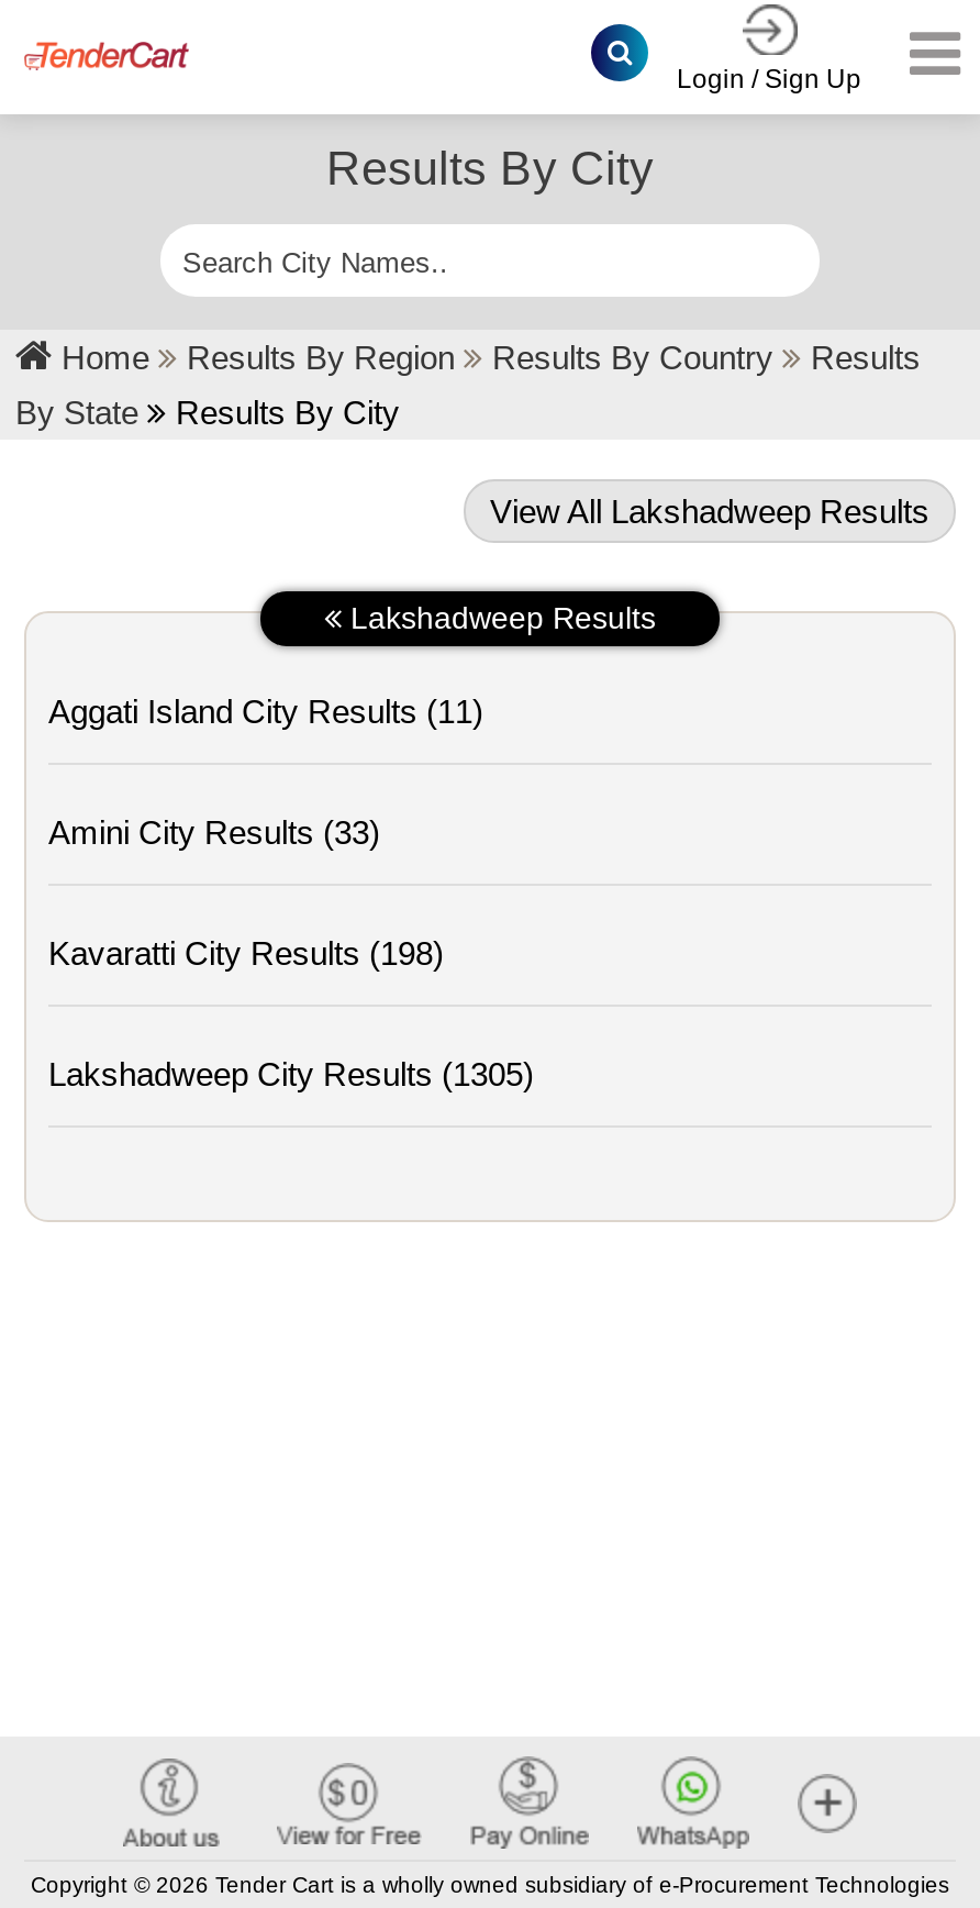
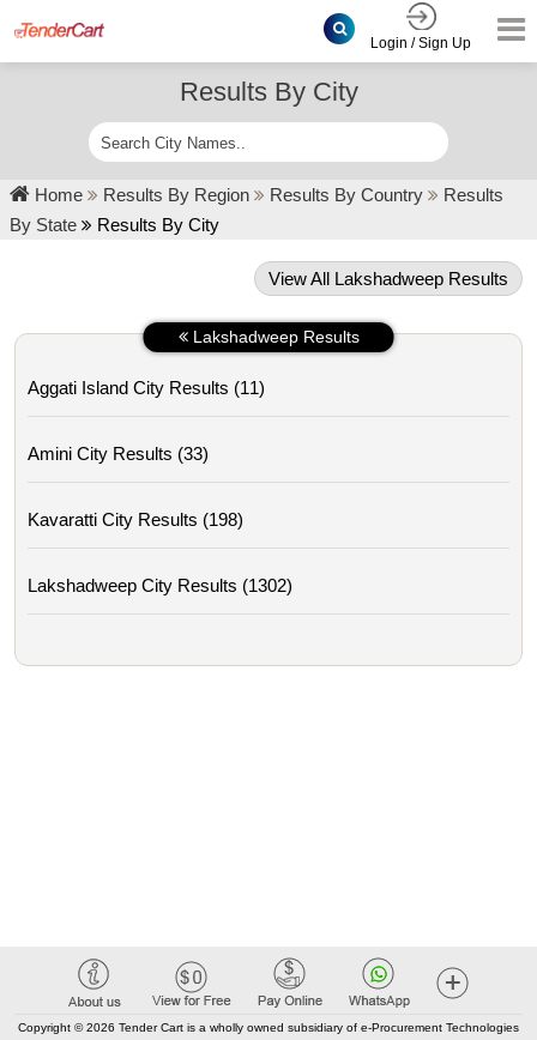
- Lakshadweep City Results (1305)
+ Lakshadweep City Results (1302)
